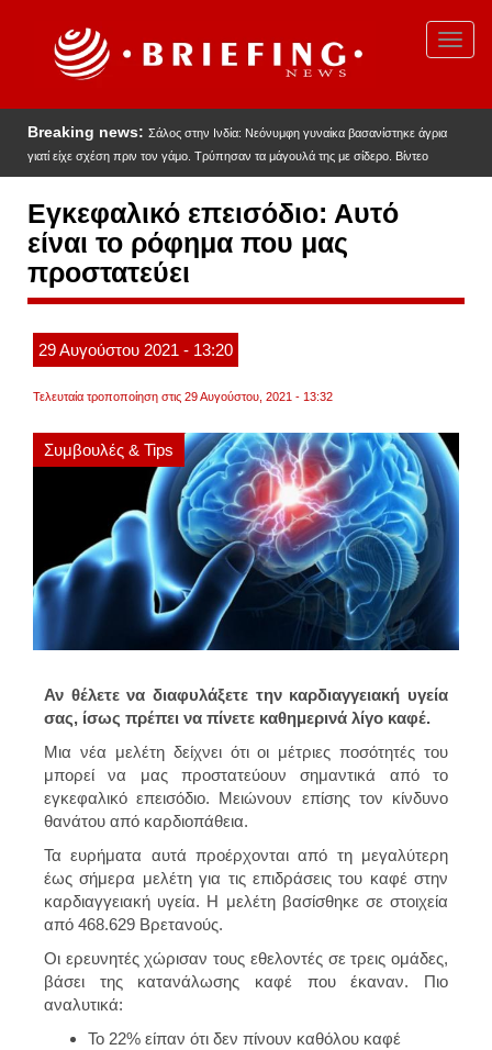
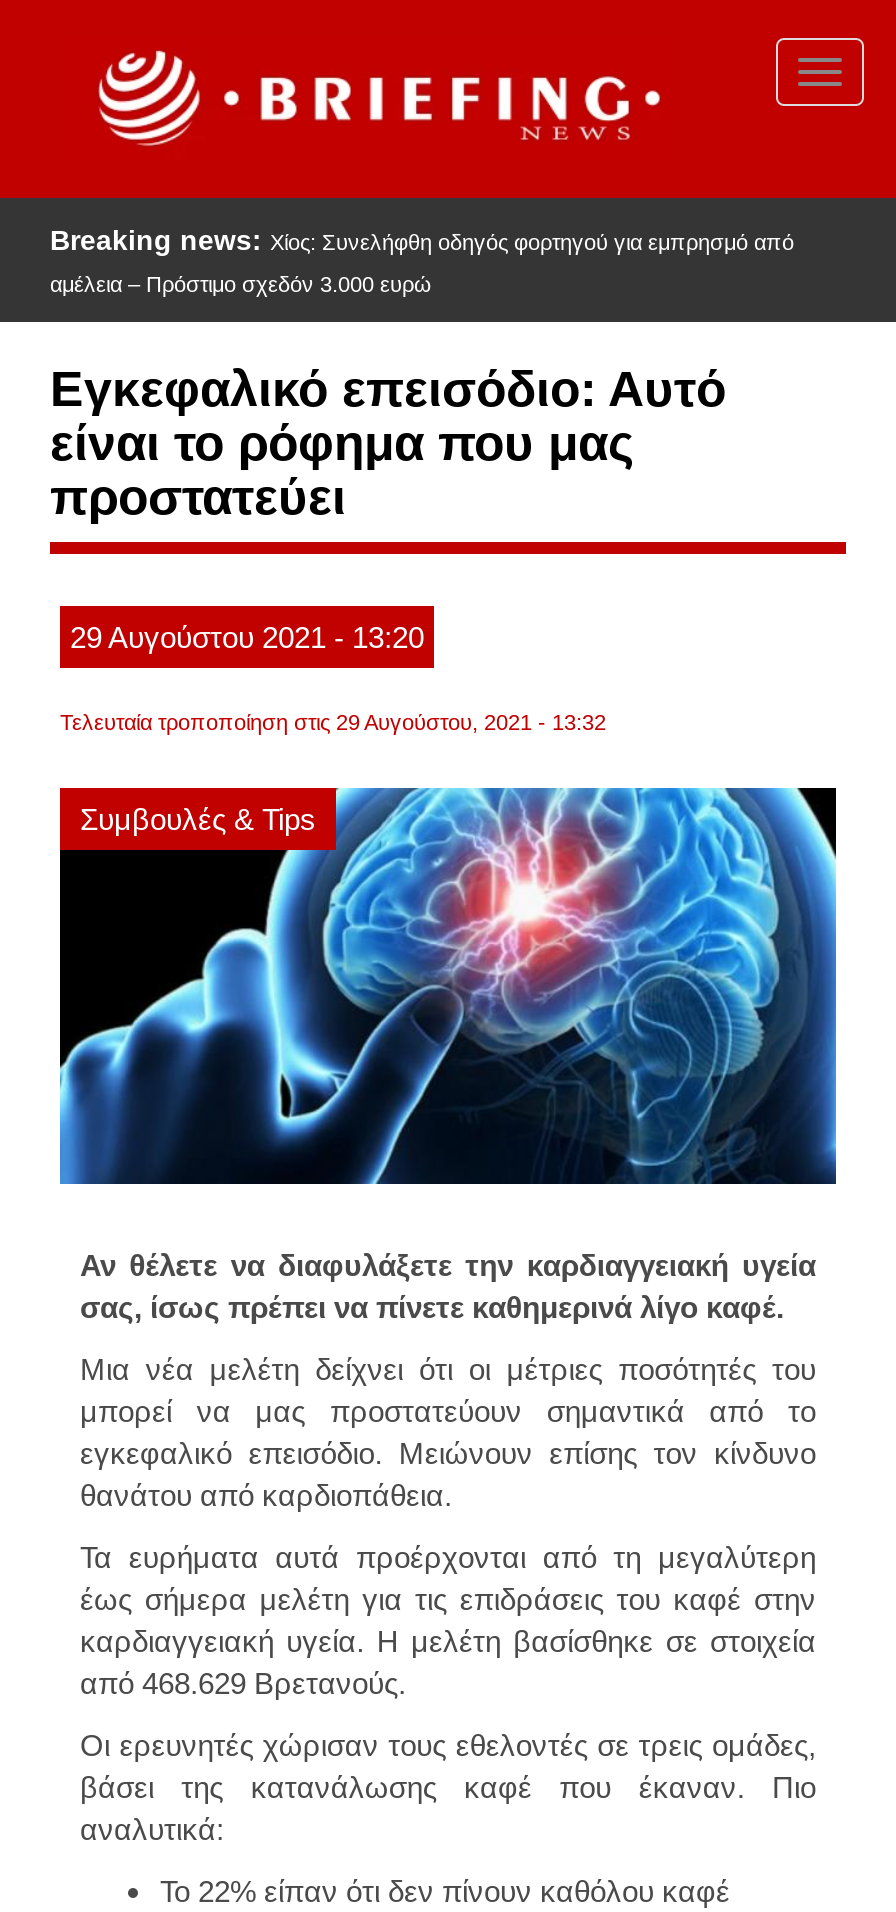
- Breaking news: Σάλος στην Ινδία: Νεόνυμφη γυναίκα βασανίστηκε άγρια
+ Breaking news: Χίος: Συνελήφθη οδηγός φορτηγού για εμπρησμό από

- γιατί είχε σχέση πριν τον γάμο. Τρύπησαν τα μάγουλά της με σίδερο. Βίντεο
+ αμέλεια – Πρόστιμο σχεδόν 3.000 ευρώ
